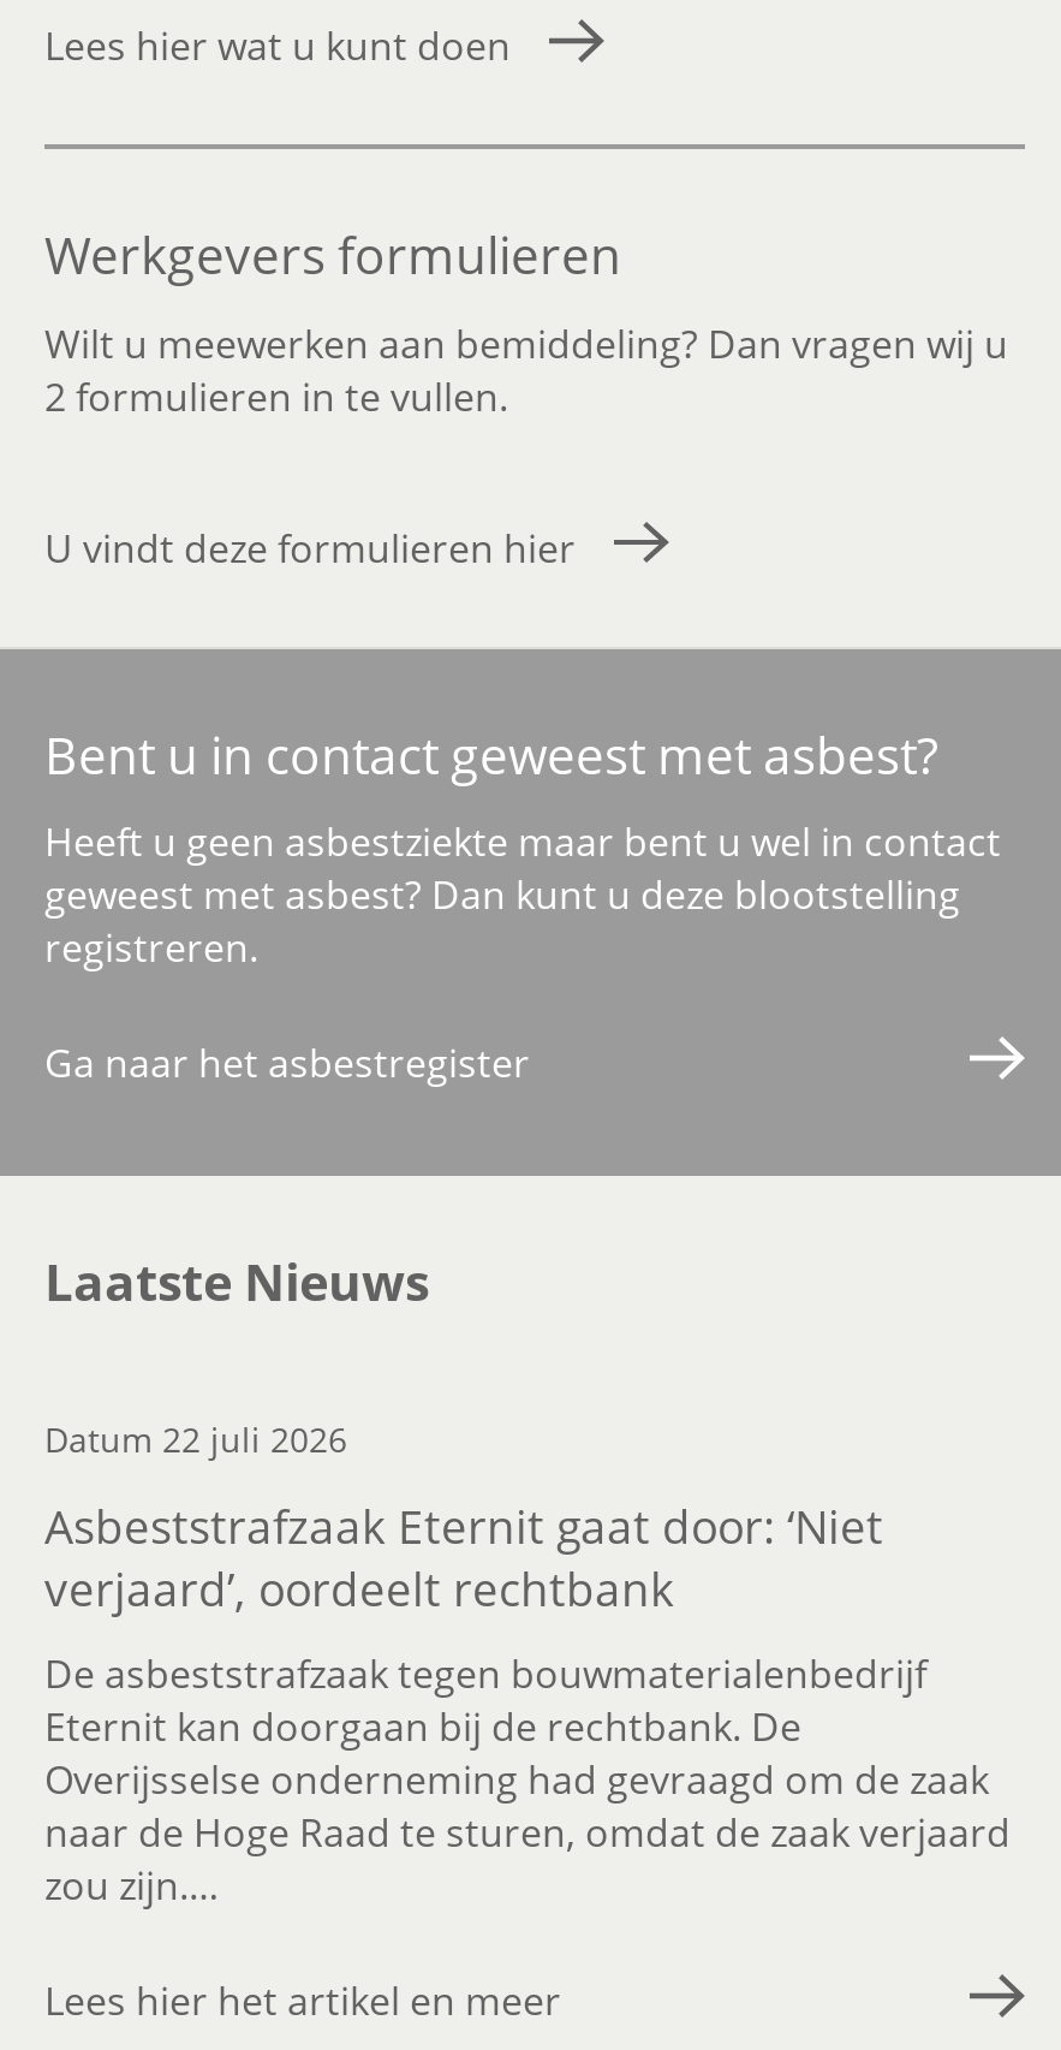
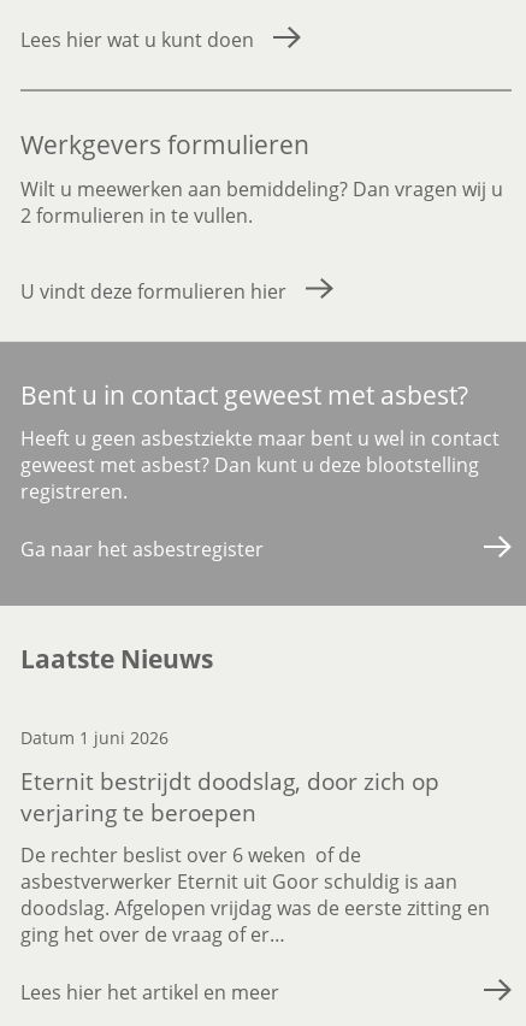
- Datum 22 juli 2026
+ Datum 1 juni 2026

- Asbeststrafzaak Eternit gaat door: ‘Niet
- verjaard’, oordeelt rechtbank
- De asbeststrafzaak tegen bouwmaterialenbedrijf
- Eternit kan doorgaan bij de rechtbank. De
- Overijsselse onderneming had gevraagd om de zaak
- naar de Hoge Raad te sturen, omdat de zaak verjaard
- zou zijn.…
+ Eternit bestrijdt doodslag, door zich op
+ verjaring te beroepen
+ De rechter beslist over 6 weken of de
+ asbestverwerker Eternit uit Goor schuldig is aan
+ doodslag. Afgelopen vrijdag was de eerste zitting en
+ ging het over de vraag of er…
